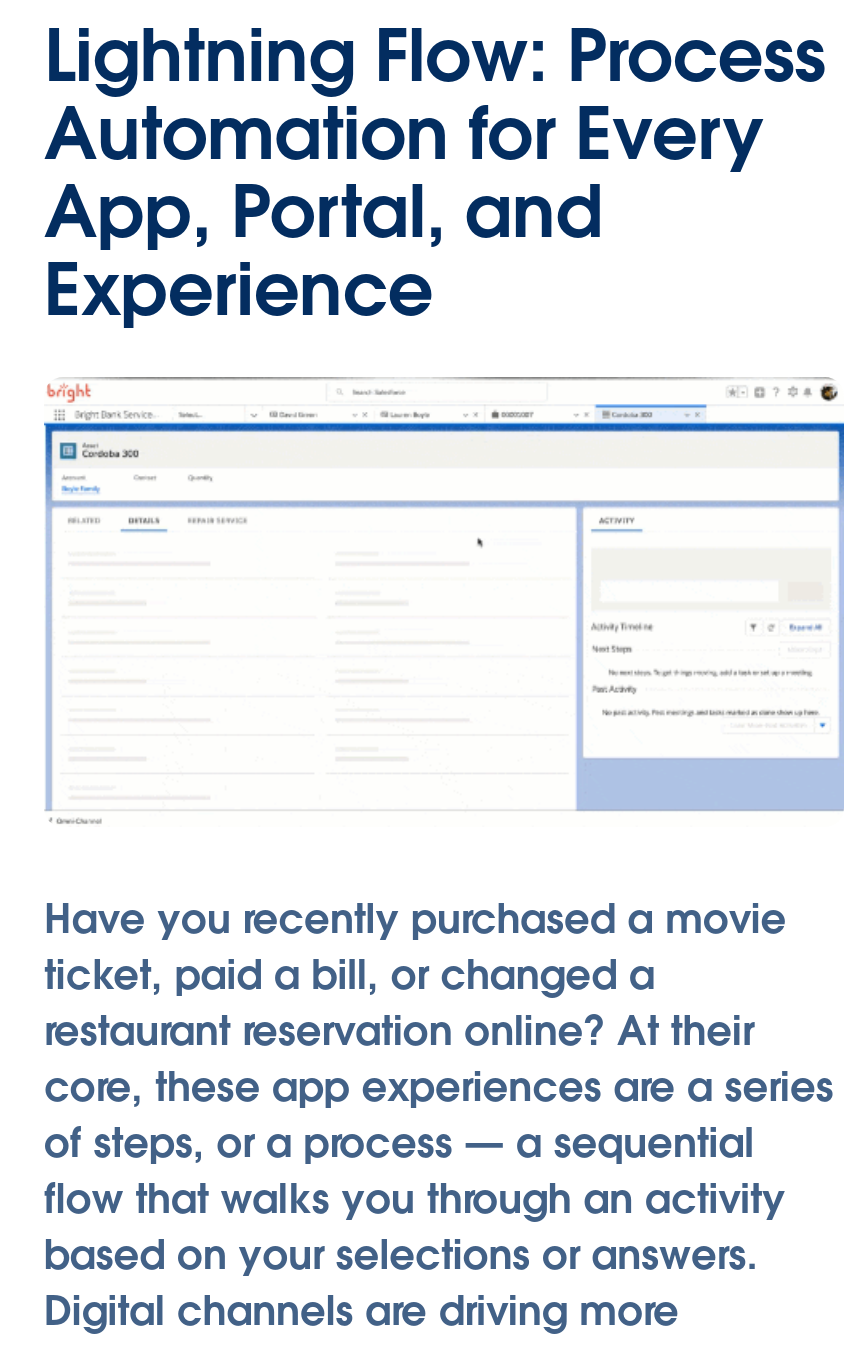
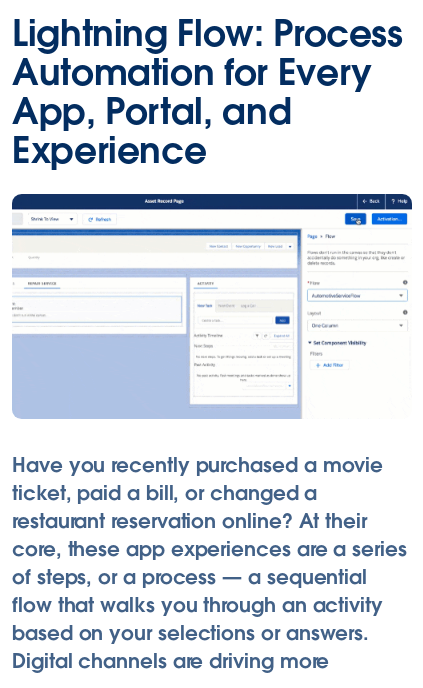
- [image]
+ [image]
